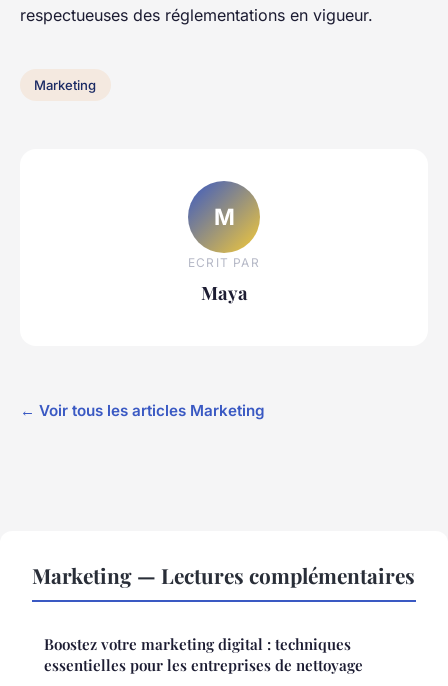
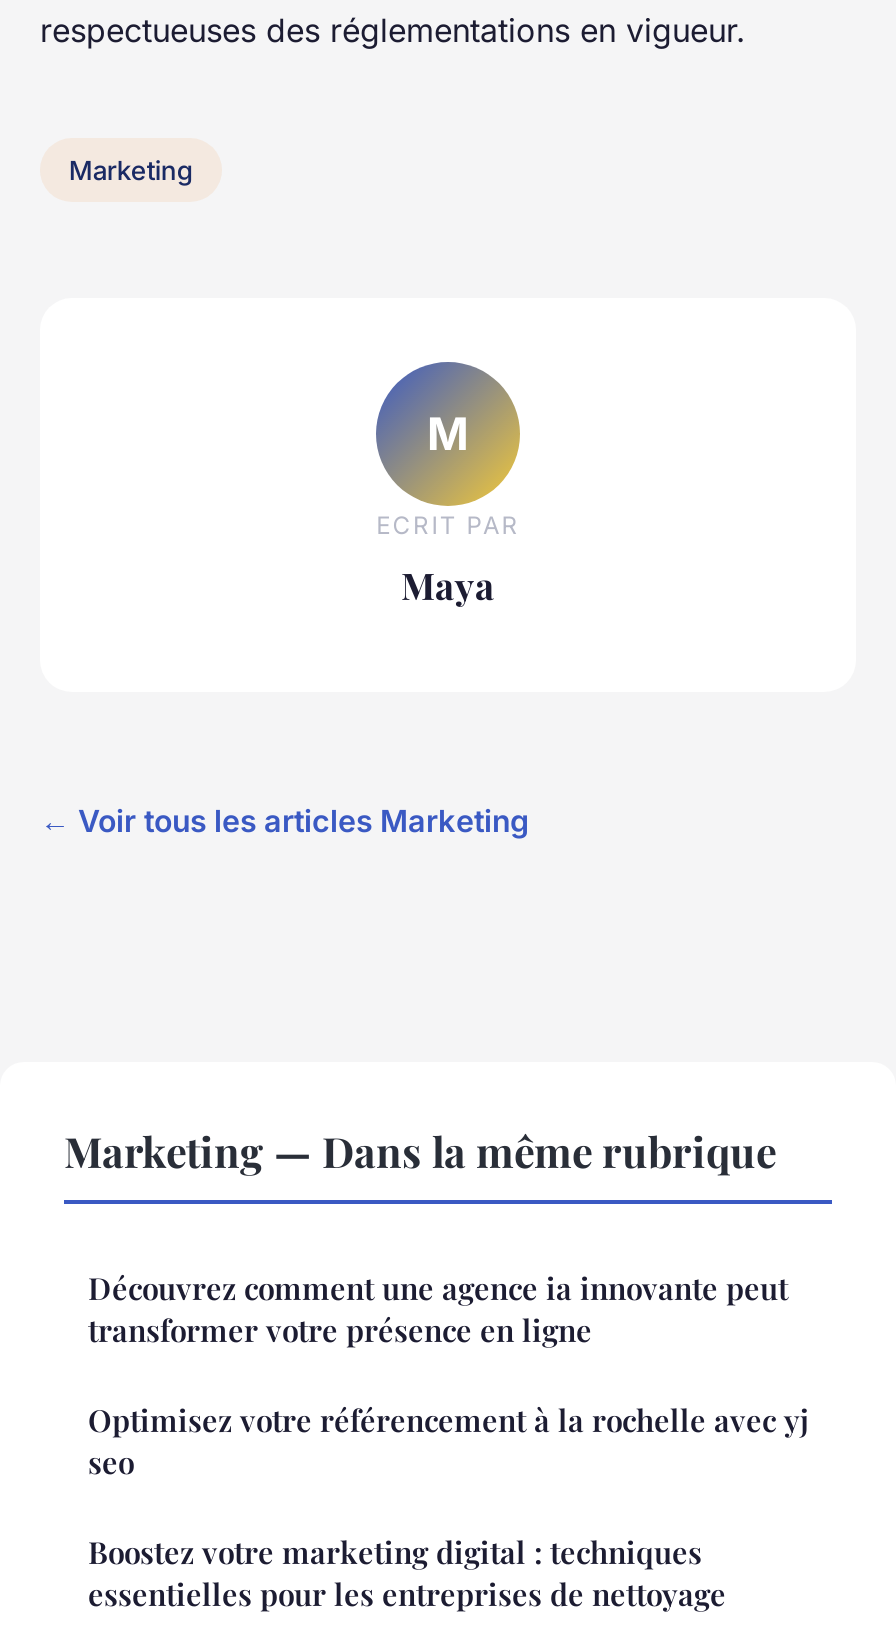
- Marketing — Lectures complémentaires
+ Marketing — Dans la même rubrique
+ Découvrez comment une agence ia innovante peut
+ transformer votre présence en ligne
+ Optimisez votre référencement à la rochelle avec yj
+ seo
